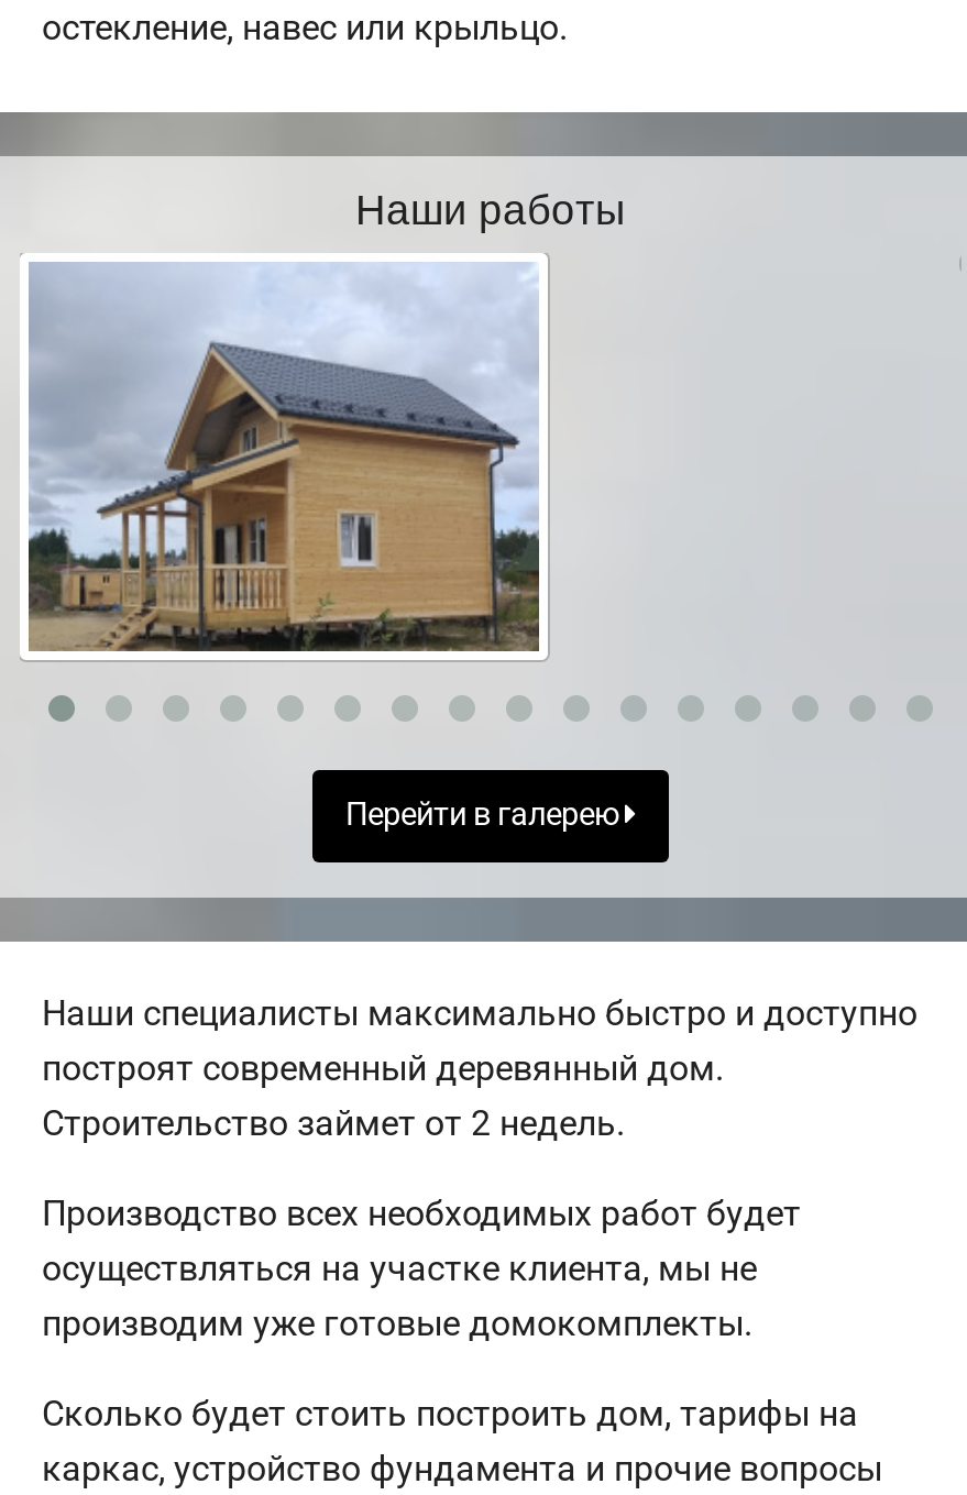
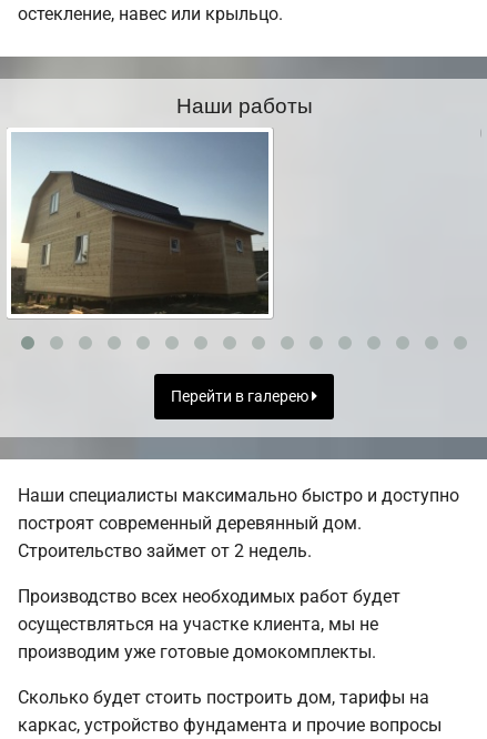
- [image]
+ [image]
